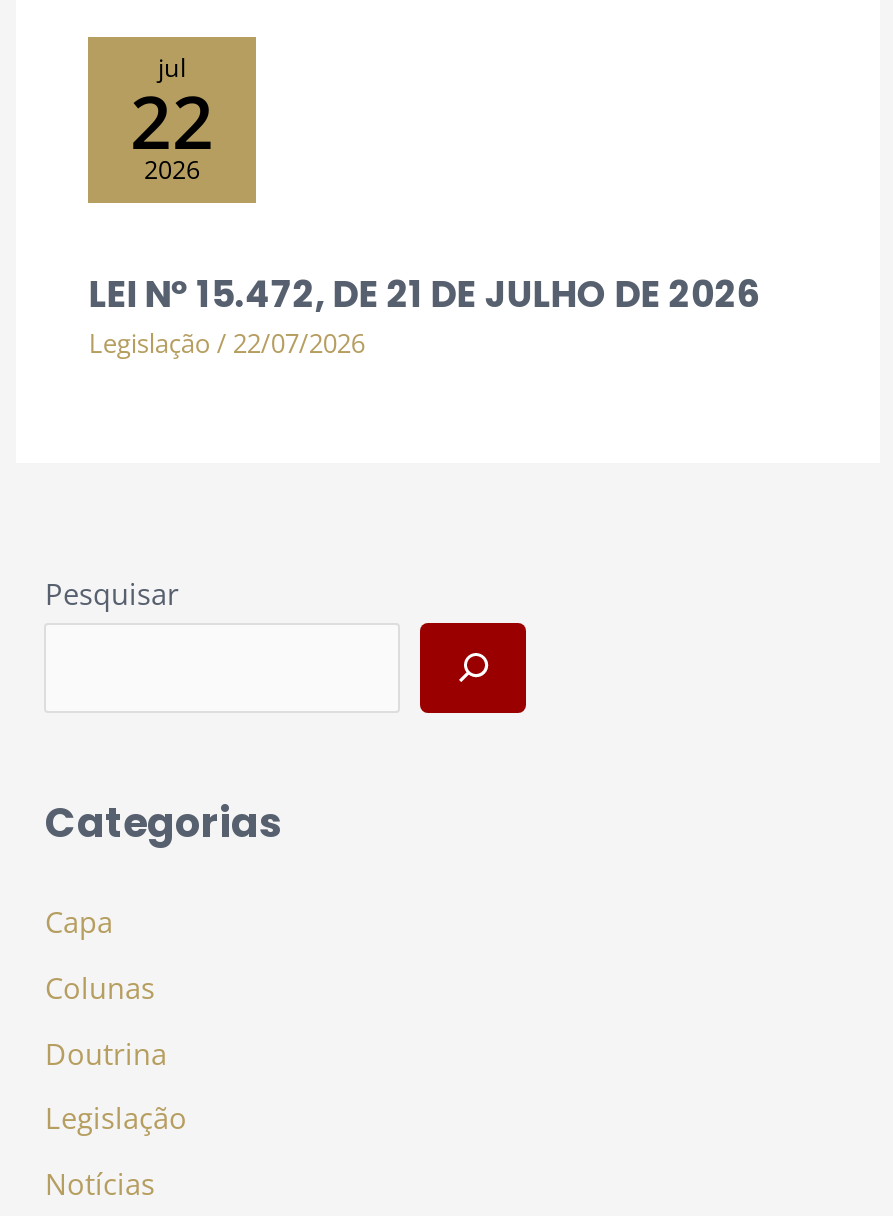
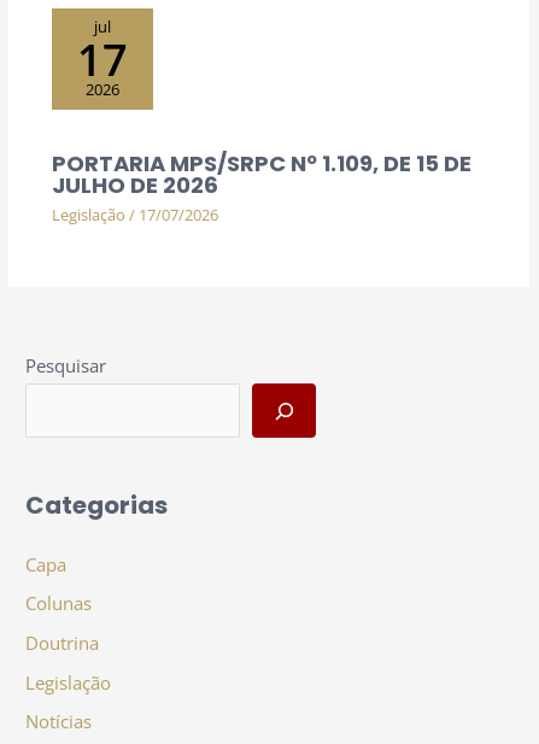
- 22
+ 17

- LEI Nº 15.472, DE 21 DE JULHO DE 2026
- Legislação / 22/07/2026
+ PORTARIA MPS/SRPC Nº 1.109, DE 15 DE
+ JULHO DE 2026
+ Legislação / 17/07/2026
